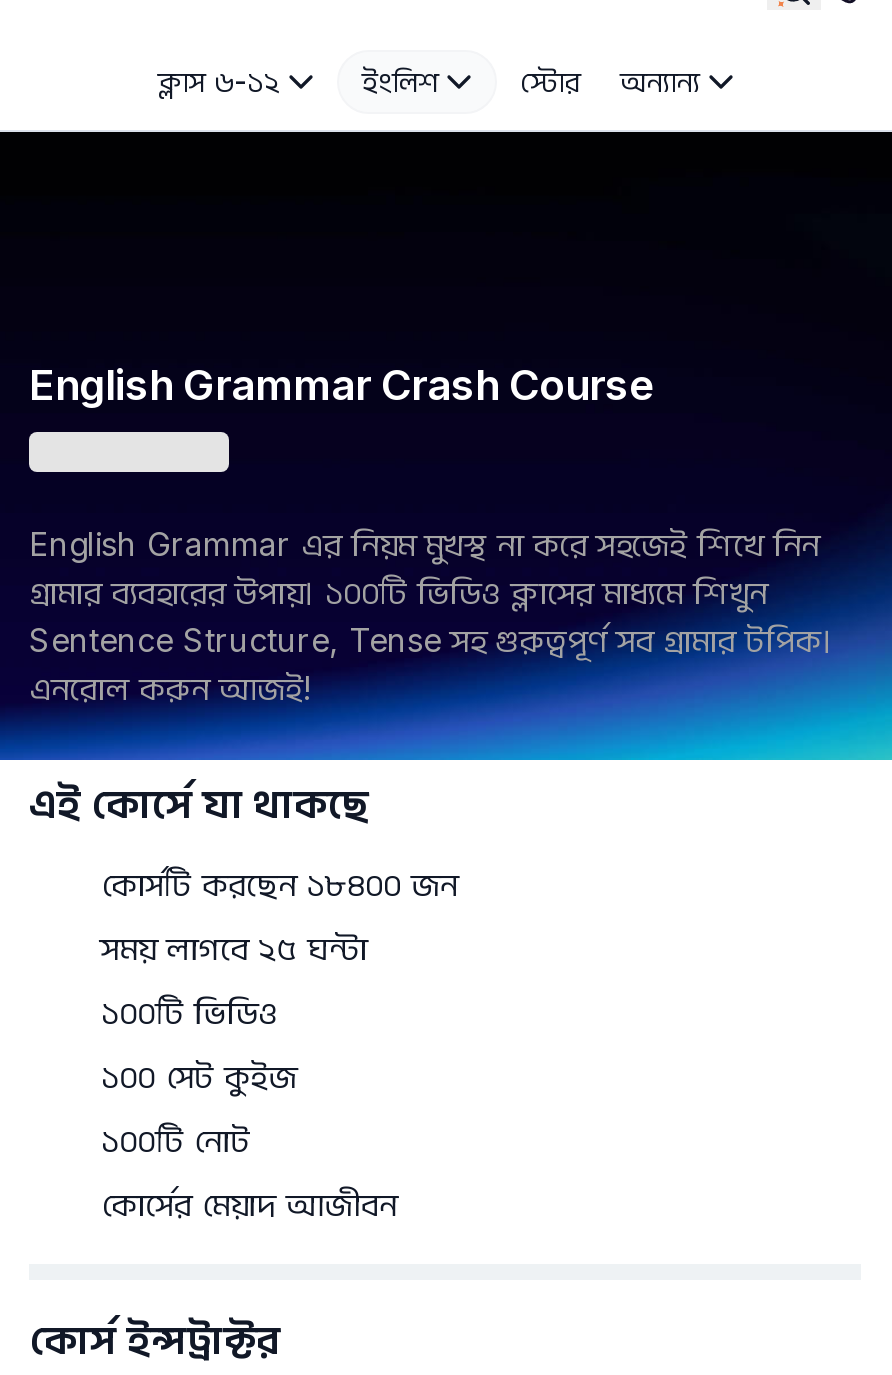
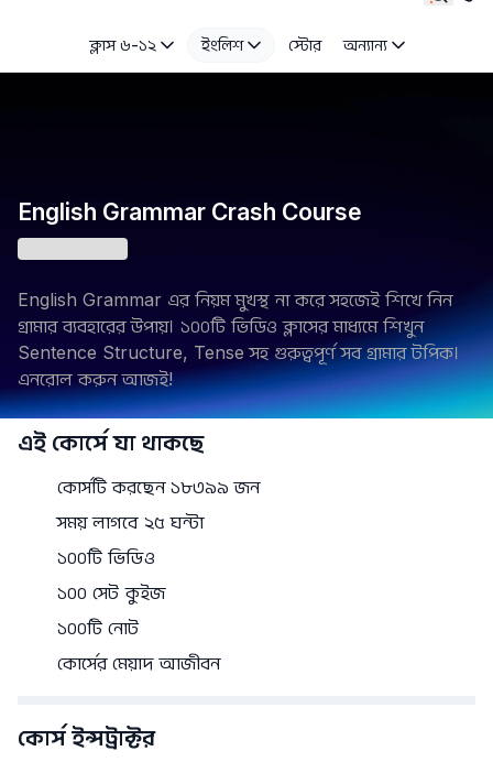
- কোর্সটি করছেন ১৮৪০০ জন
+ কোর্সটি করছেন ১৮৩৯৯ জন
